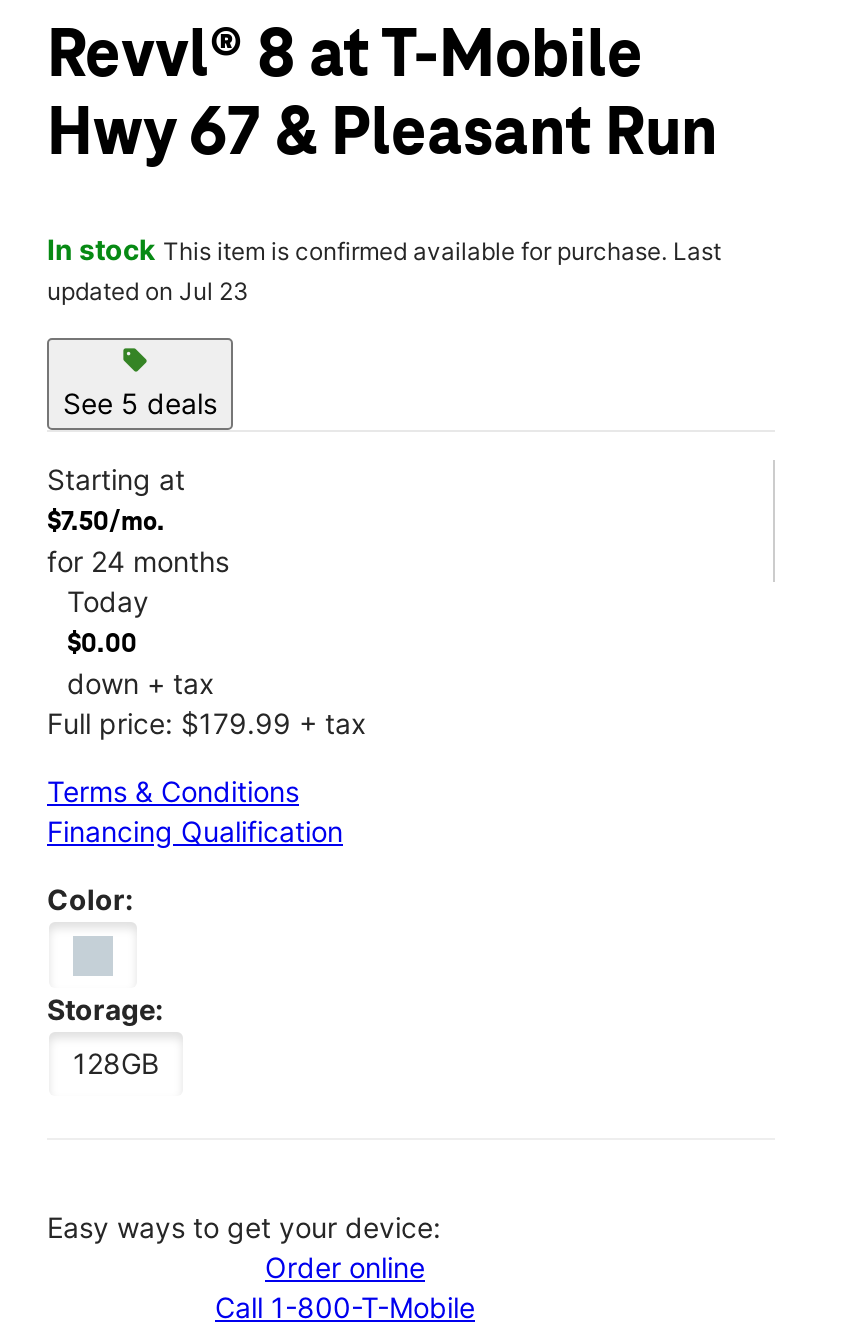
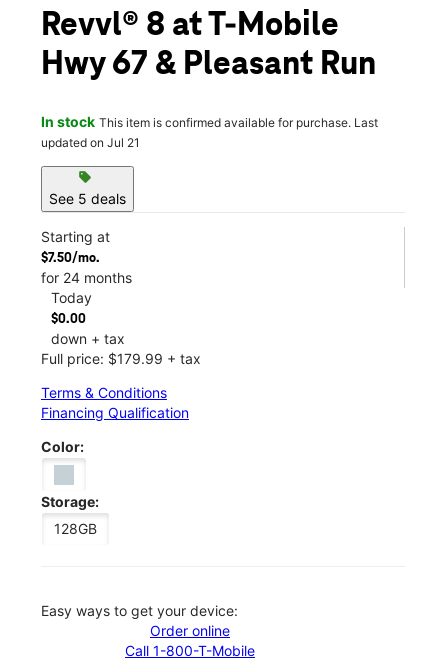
- updated on Jul 23
+ updated on Jul 21
